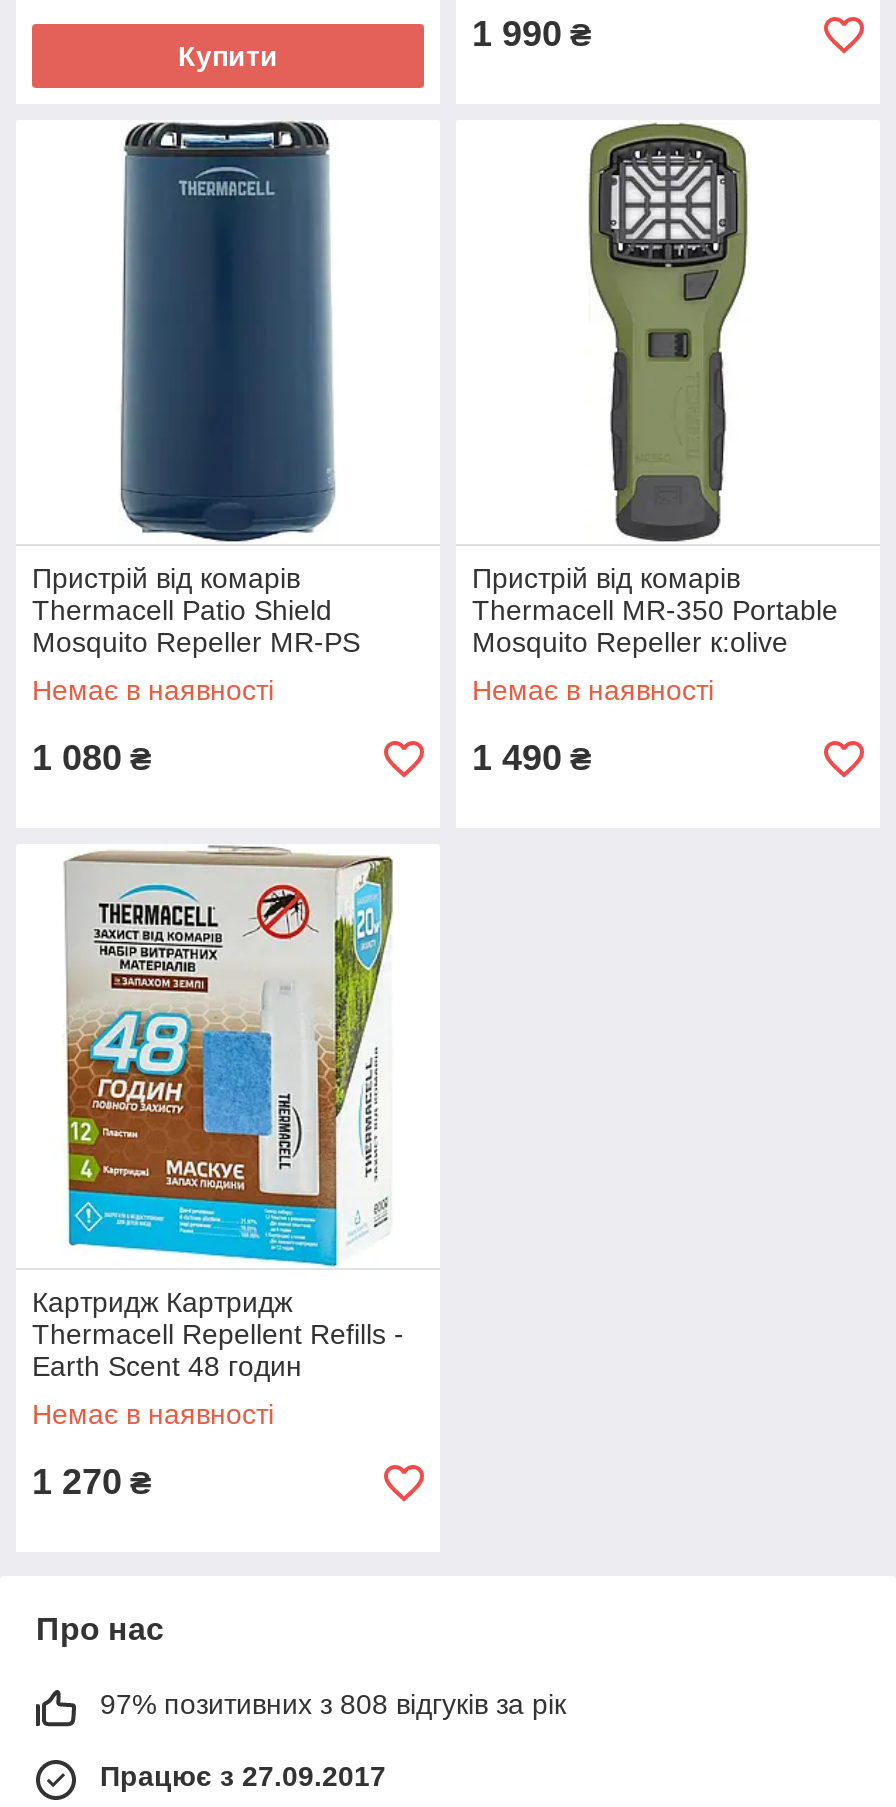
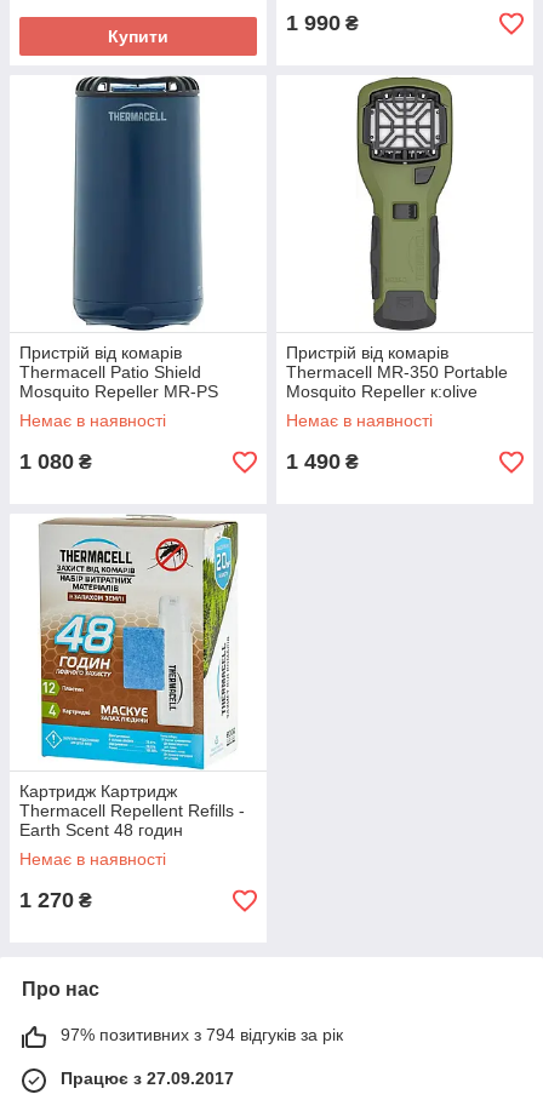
- 97% позитивних з 808 відгуків за рік
+ 97% позитивних з 794 відгуків за рік
